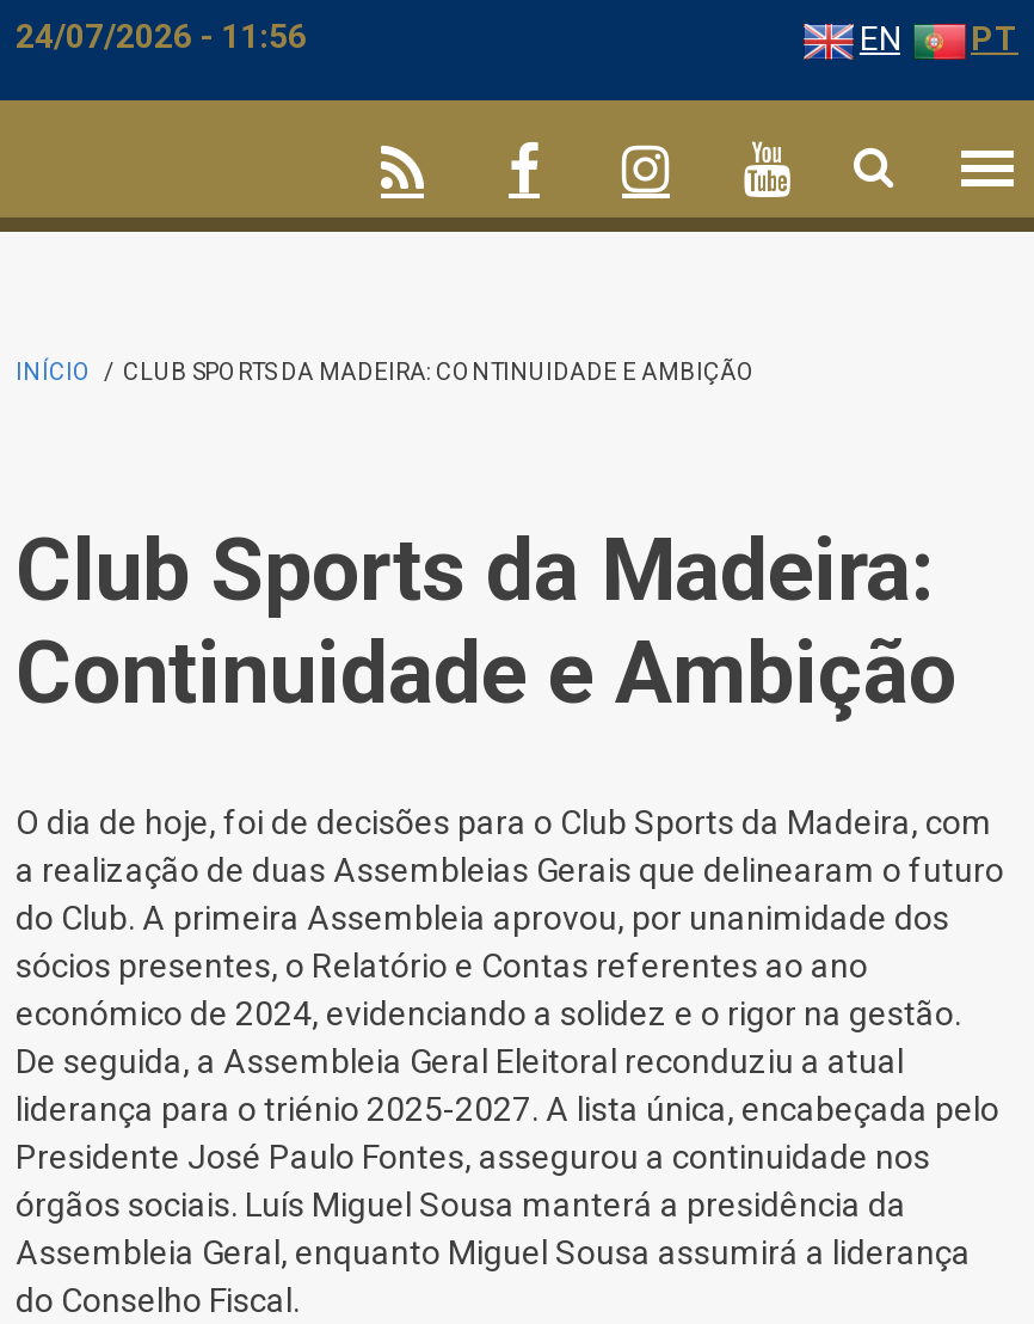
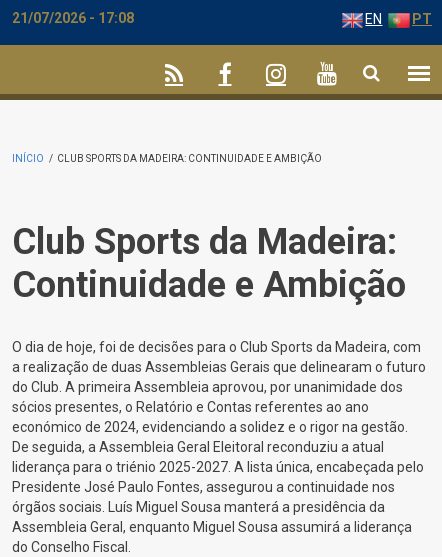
- 24/07/2026 - 11:56
+ 21/07/2026 - 17:08
